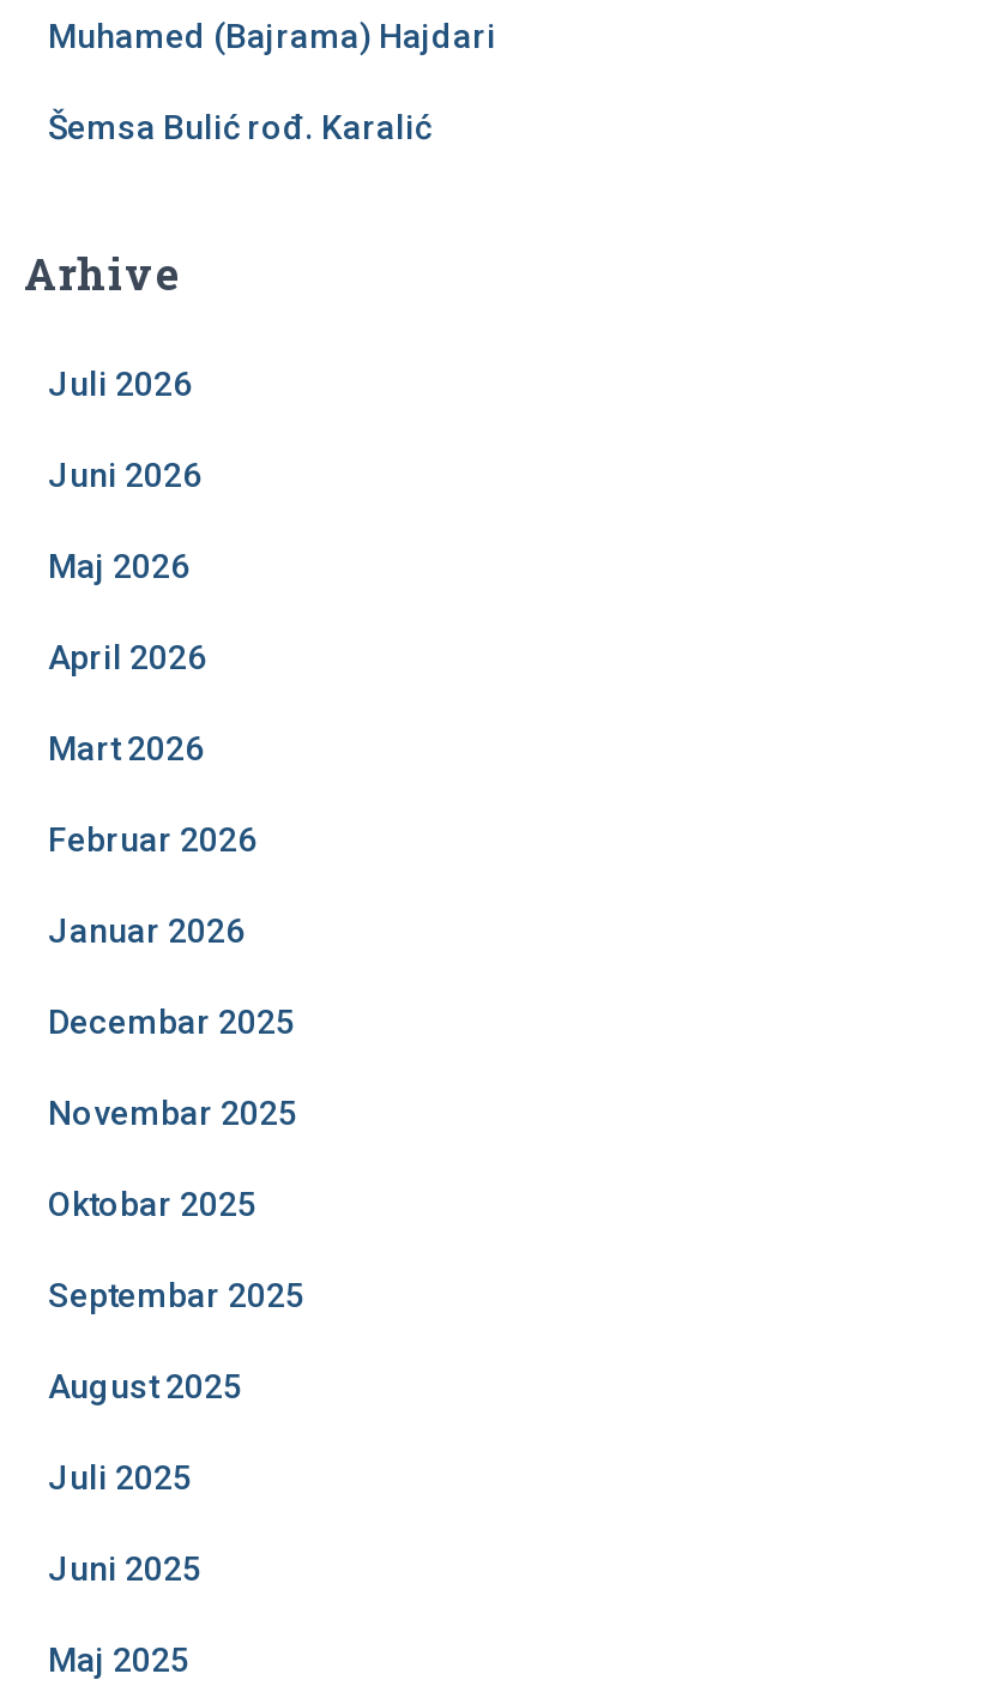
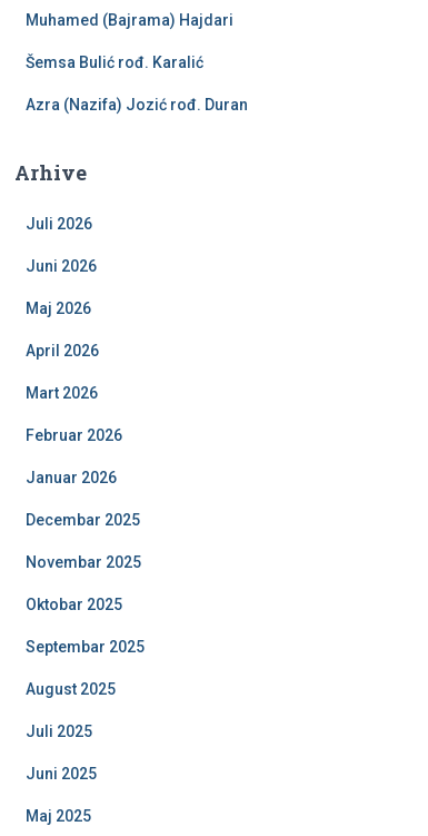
+ Azra (Nazifa) Jozić rođ. Duran
